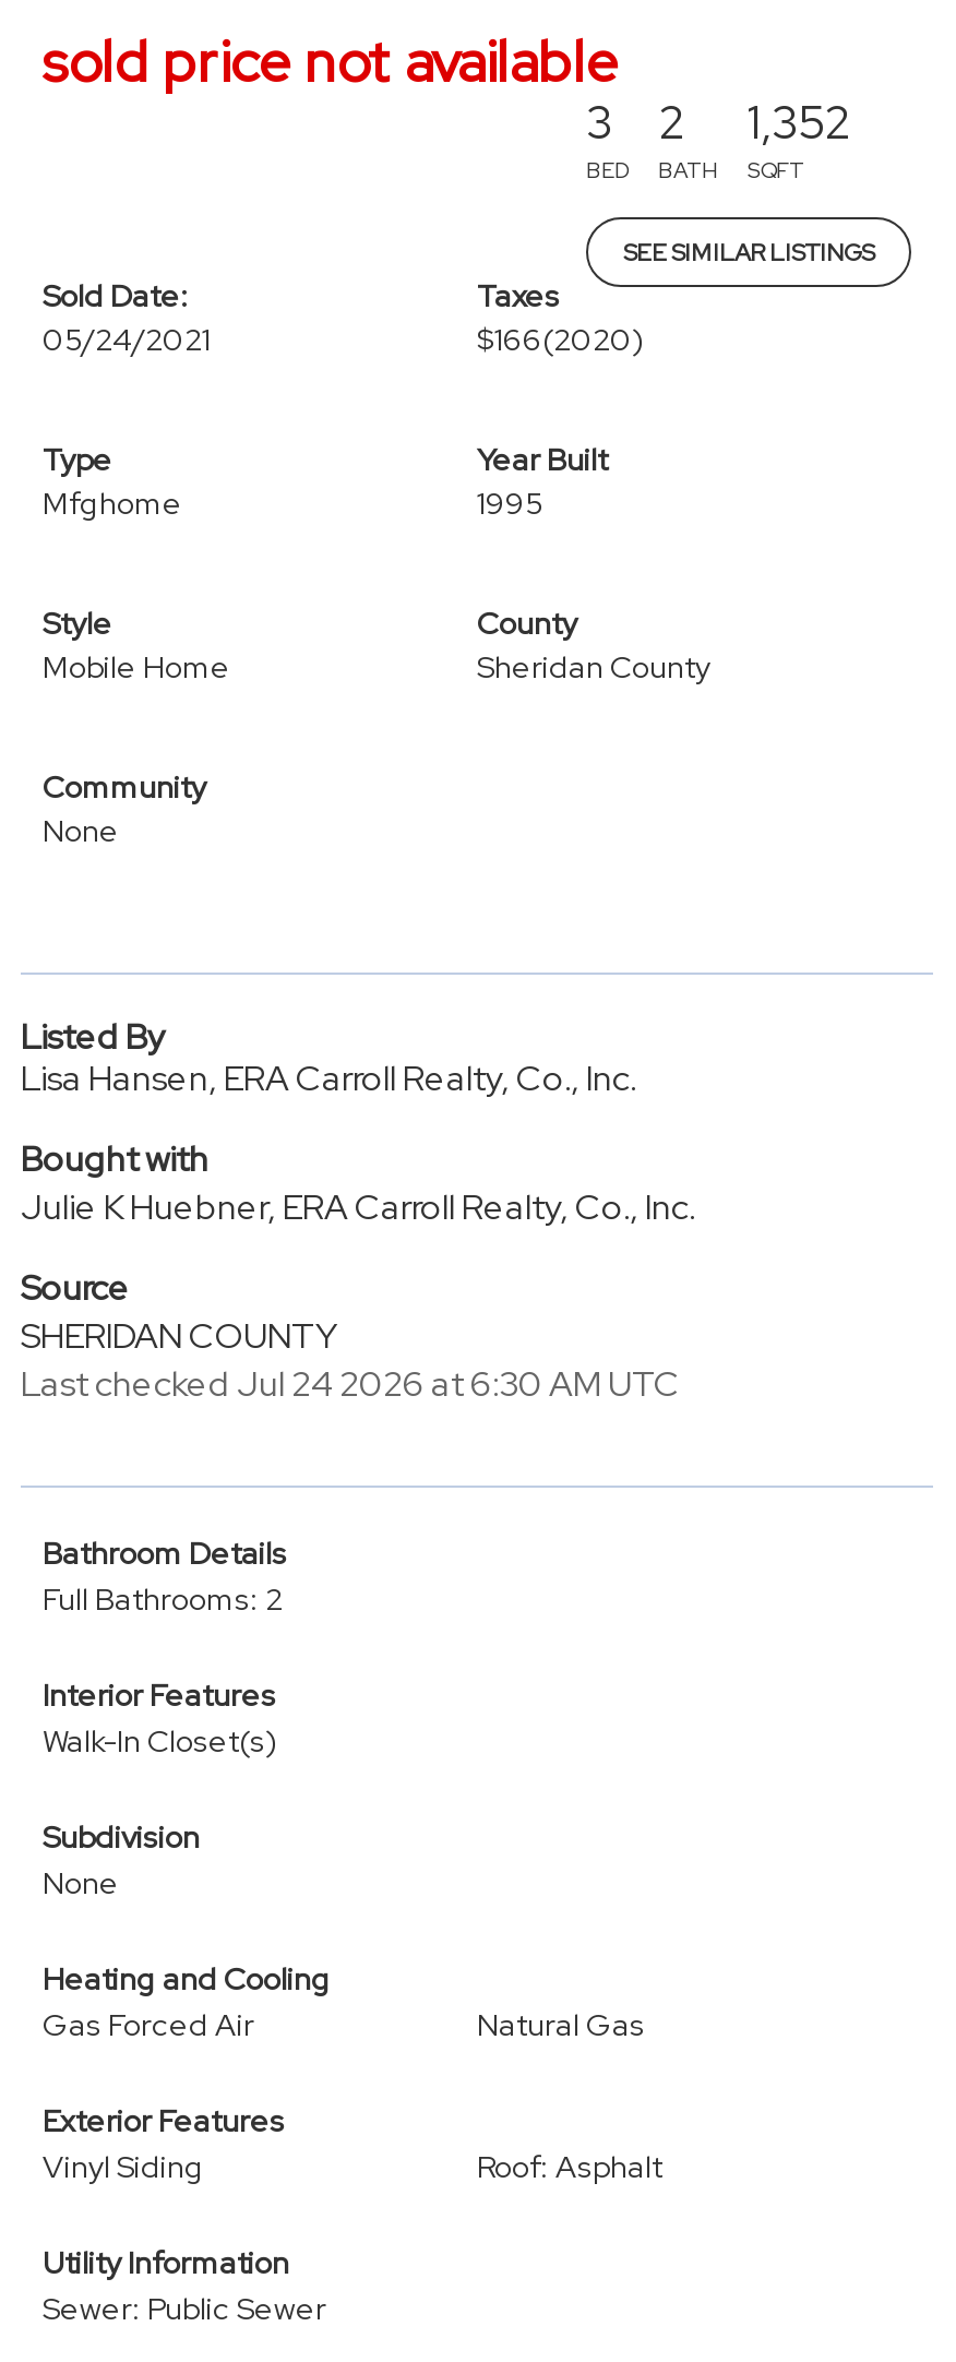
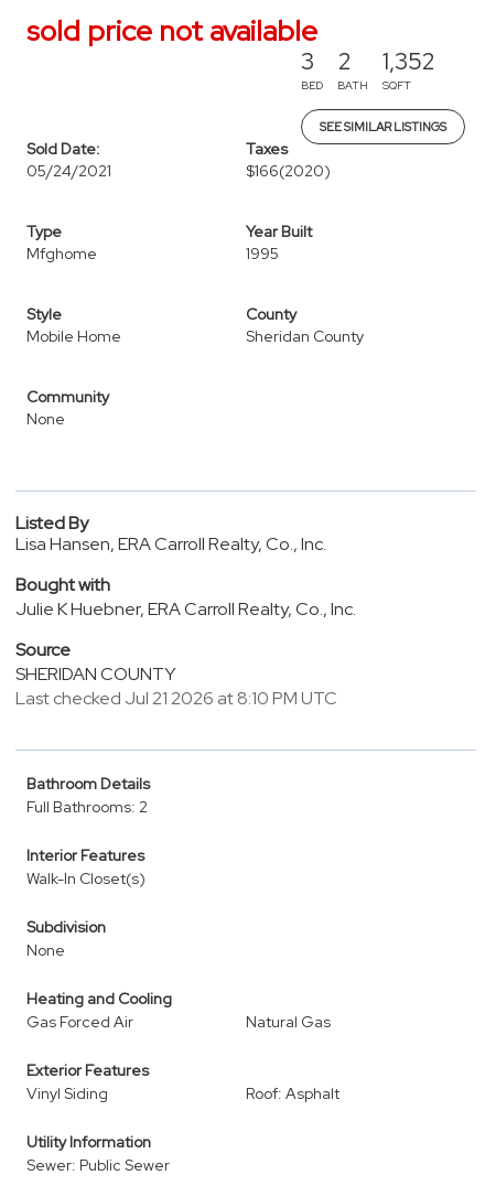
- Last checked Jul 24 2026 at 6:30 AM UTC
+ Last checked Jul 21 2026 at 8:10 PM UTC
